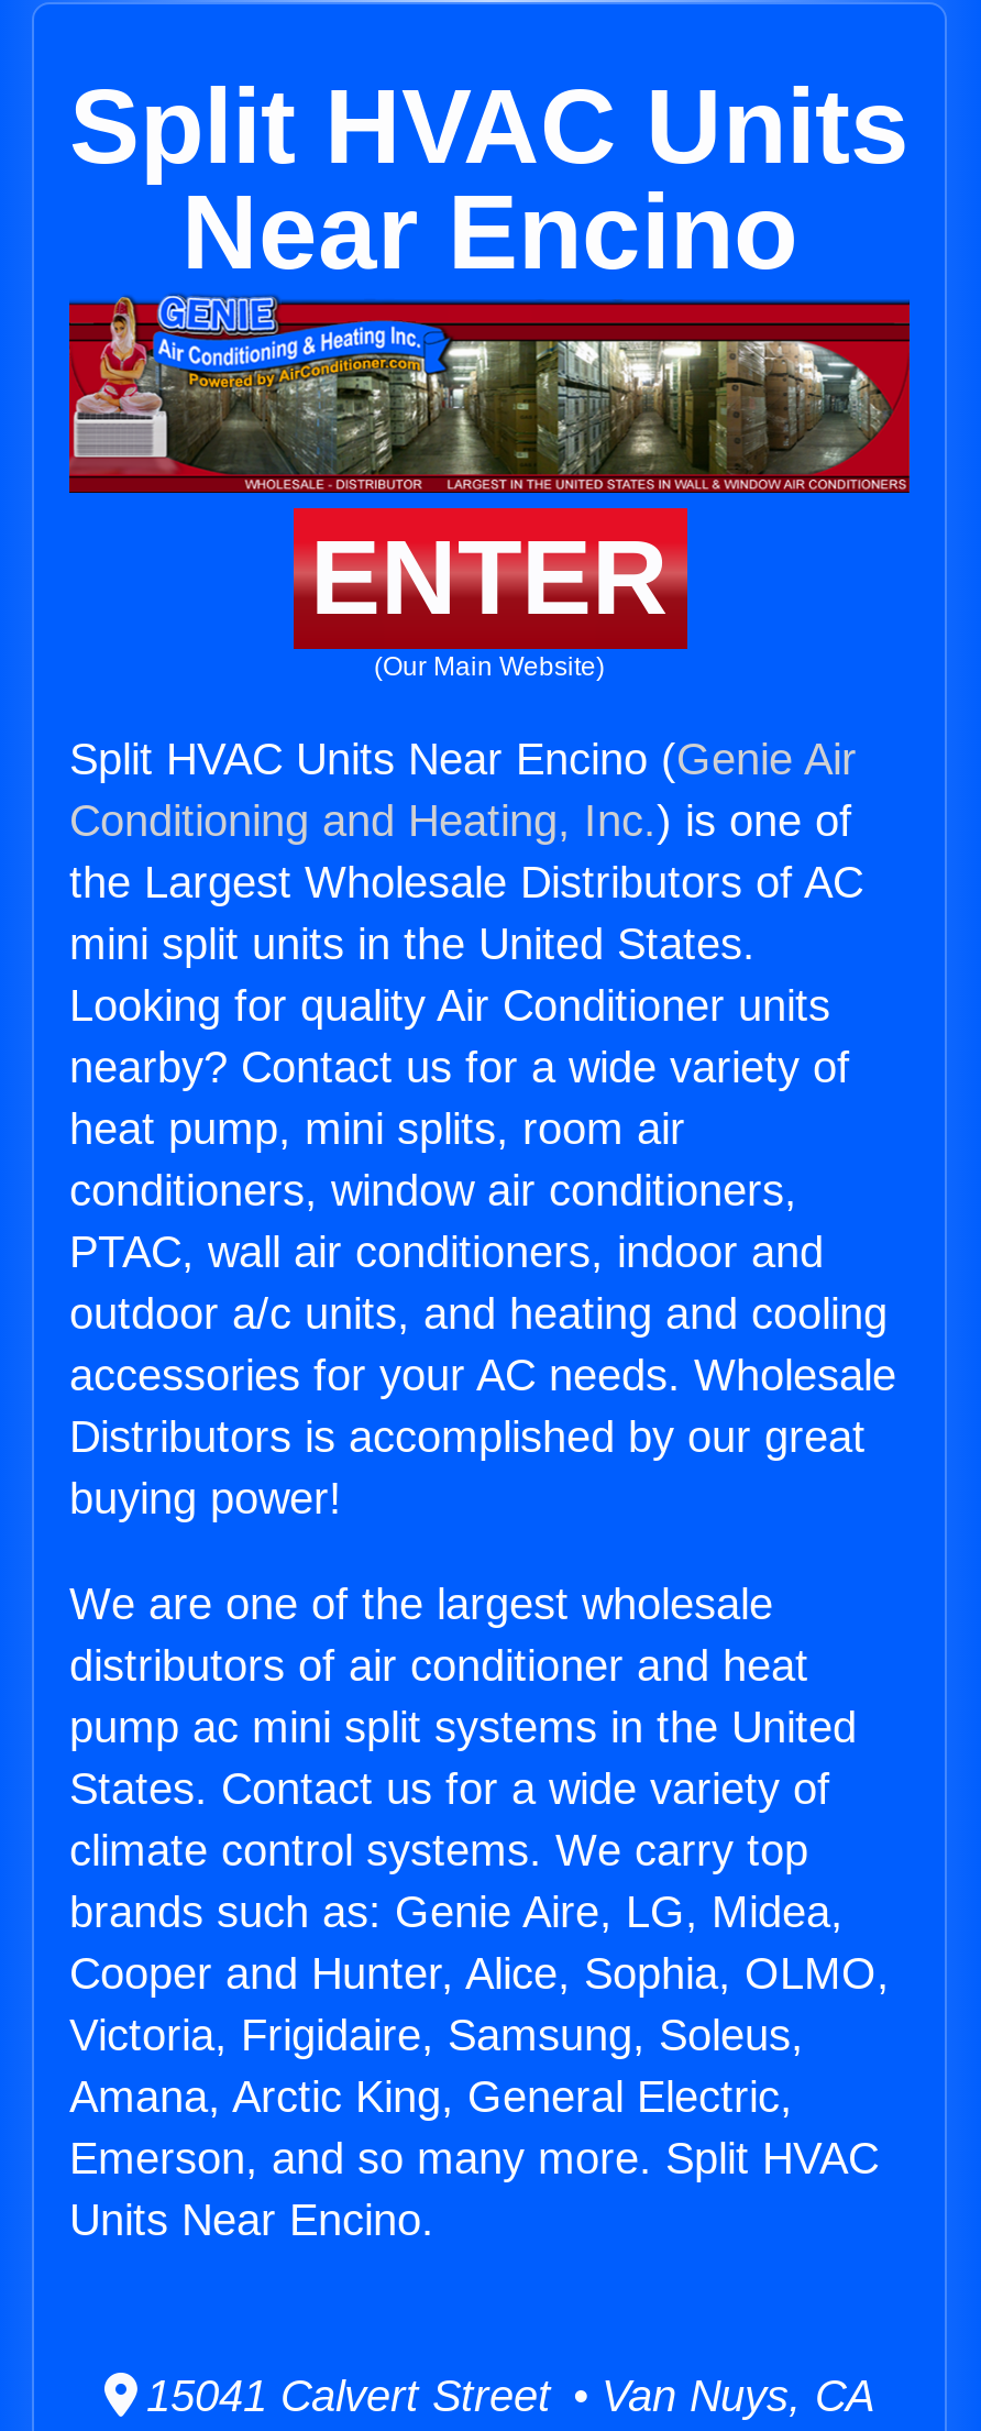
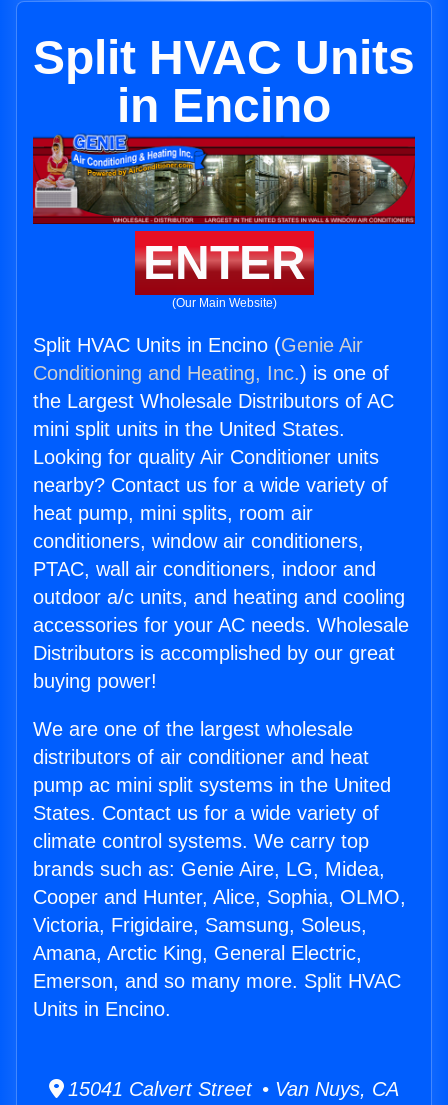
- Near Encino
+ in Encino

- Split HVAC Units Near Encino (Genie Air
+ Split HVAC Units in Encino (Genie Air

- Units Near Encino.
+ Units in Encino.
